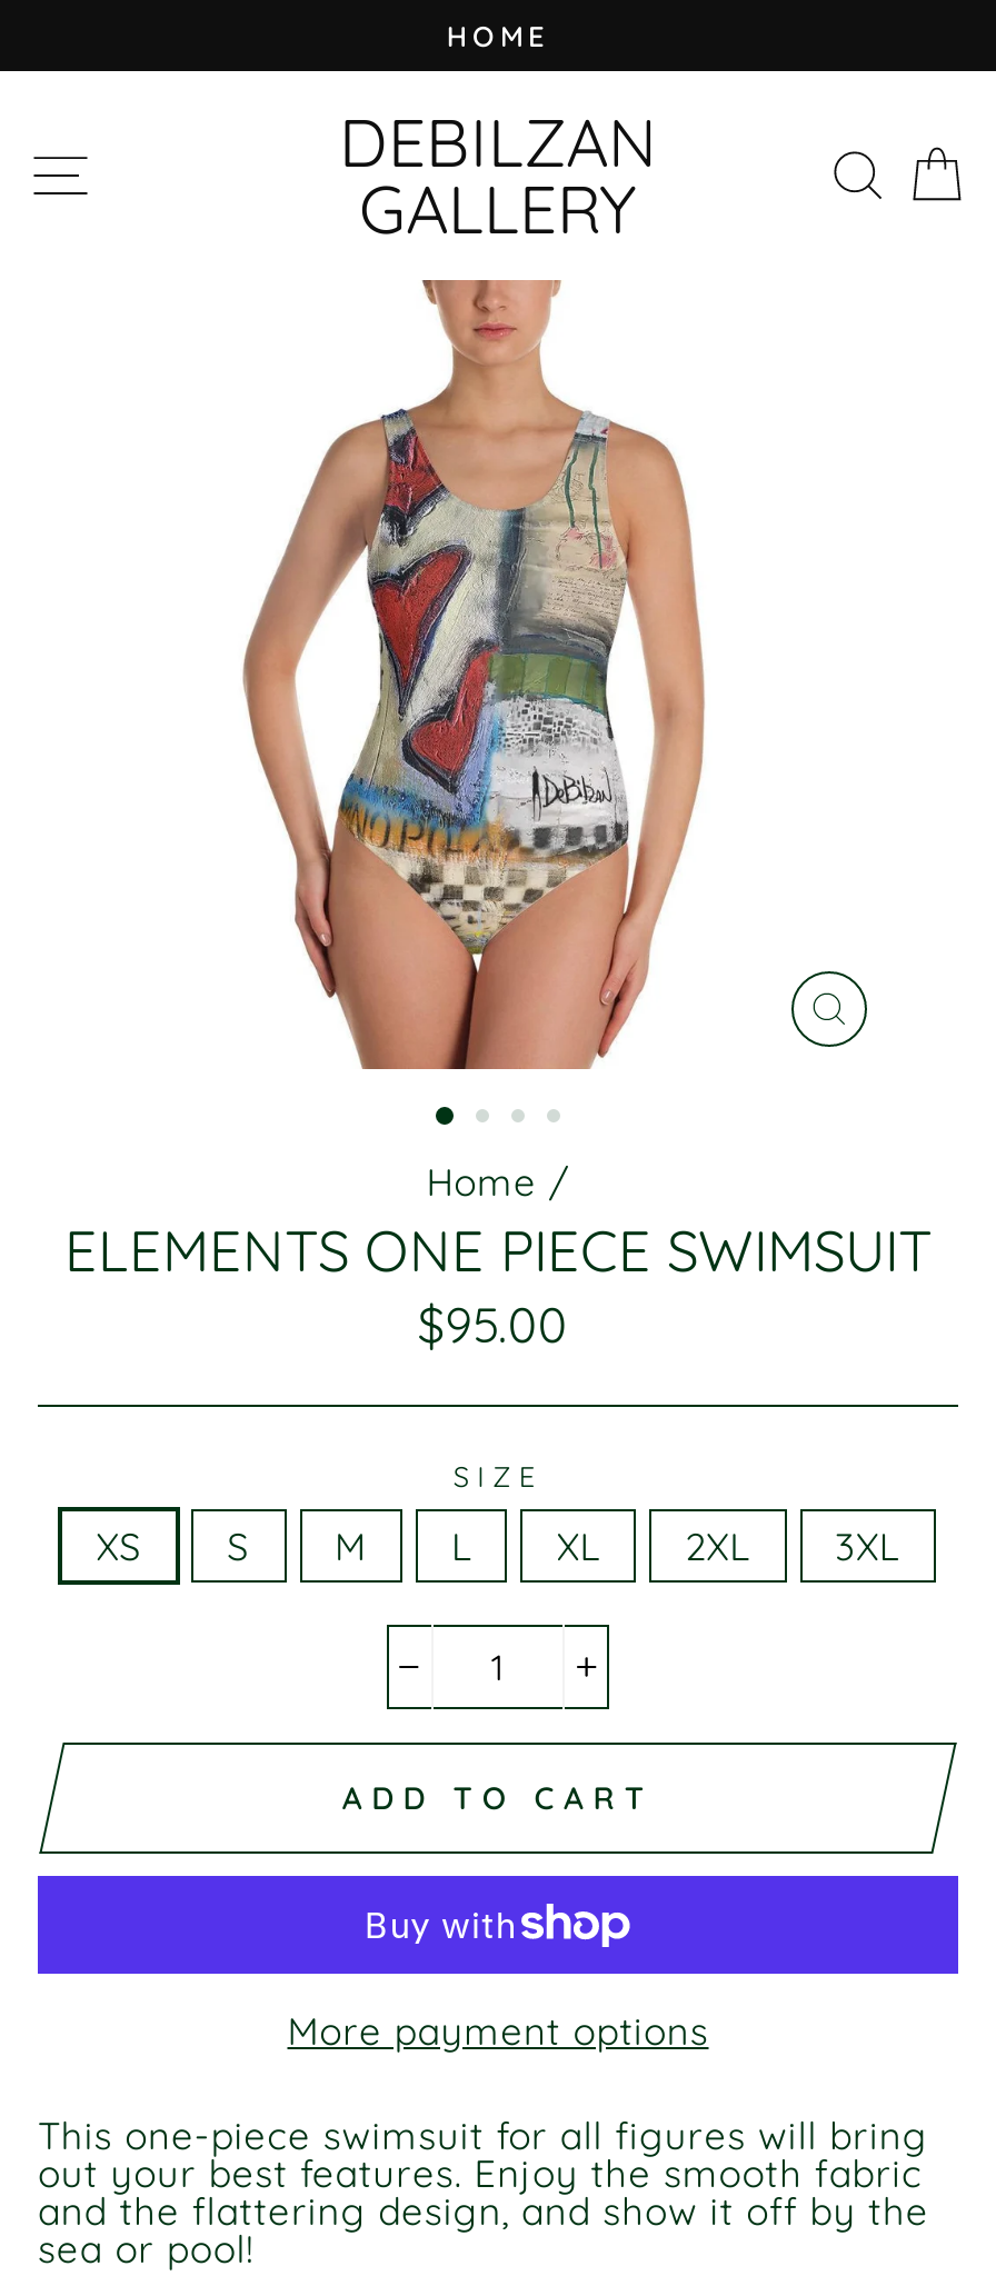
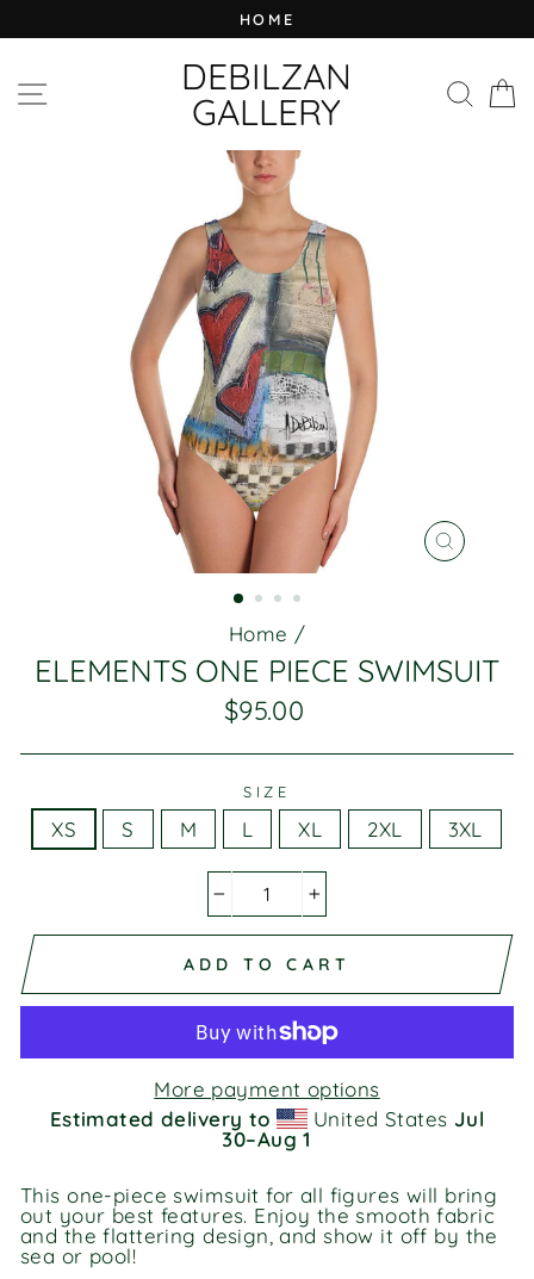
+ Estimated delivery to
+ United States Jul
+ 30–Aug 1
